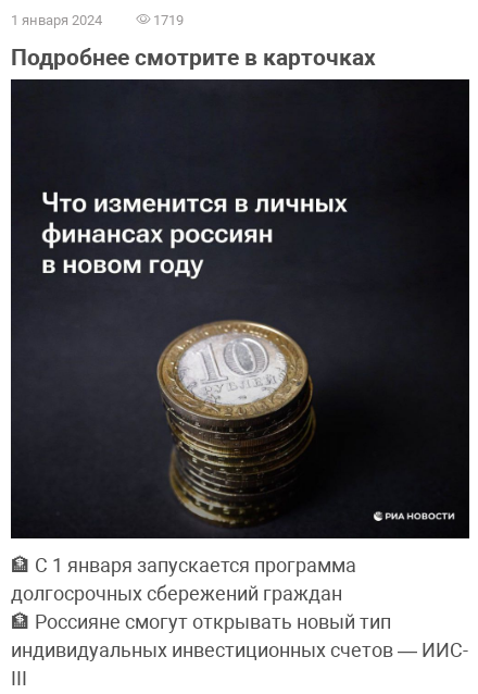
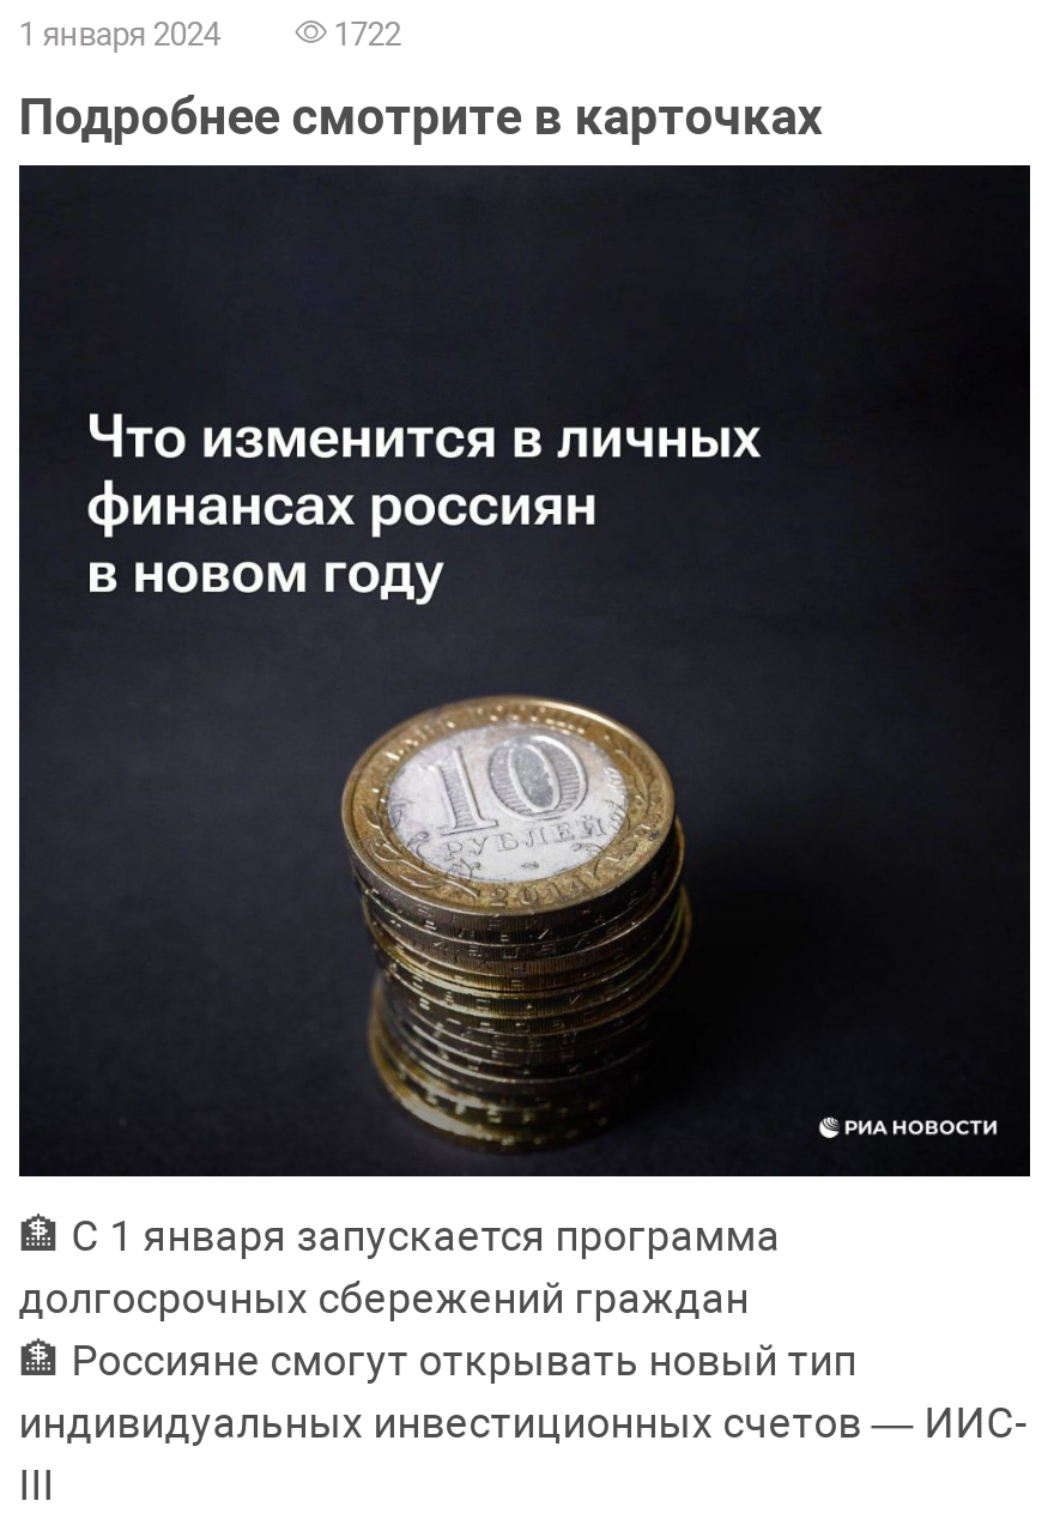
- 1719
+ 1722
